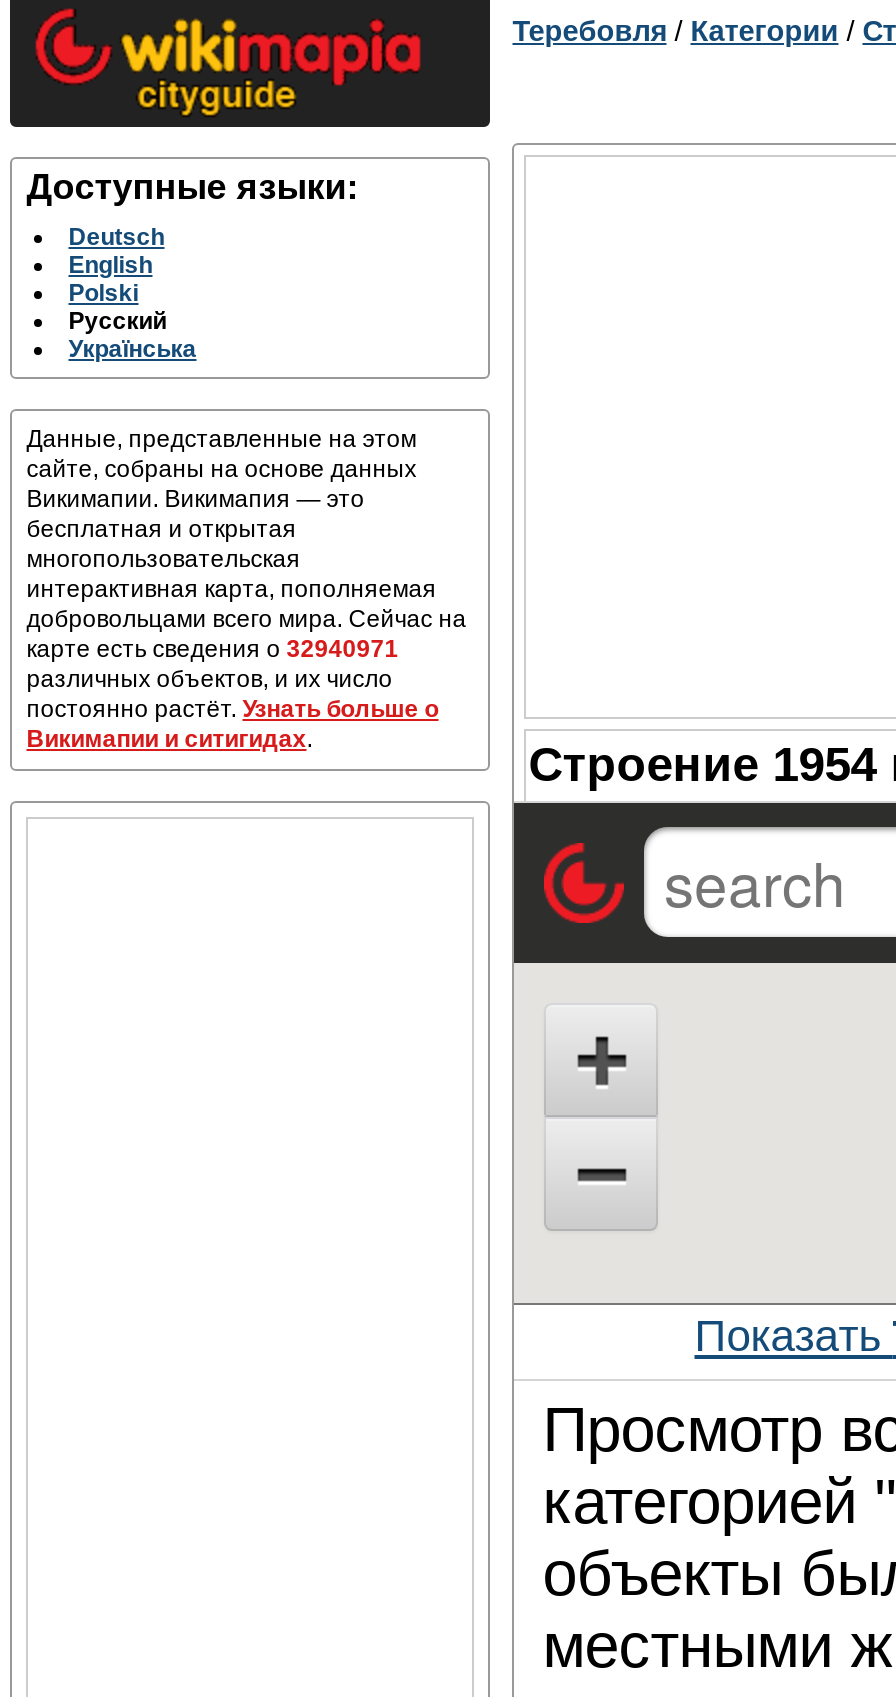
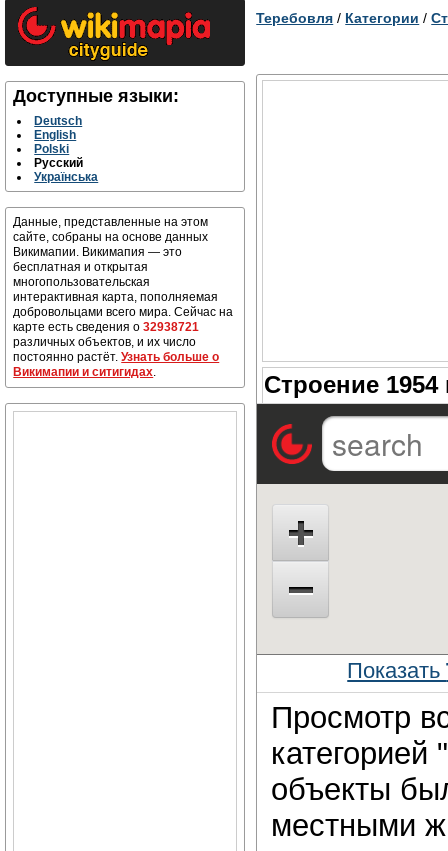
- карте есть сведения о 32940971
+ карте есть сведения о 32938721
